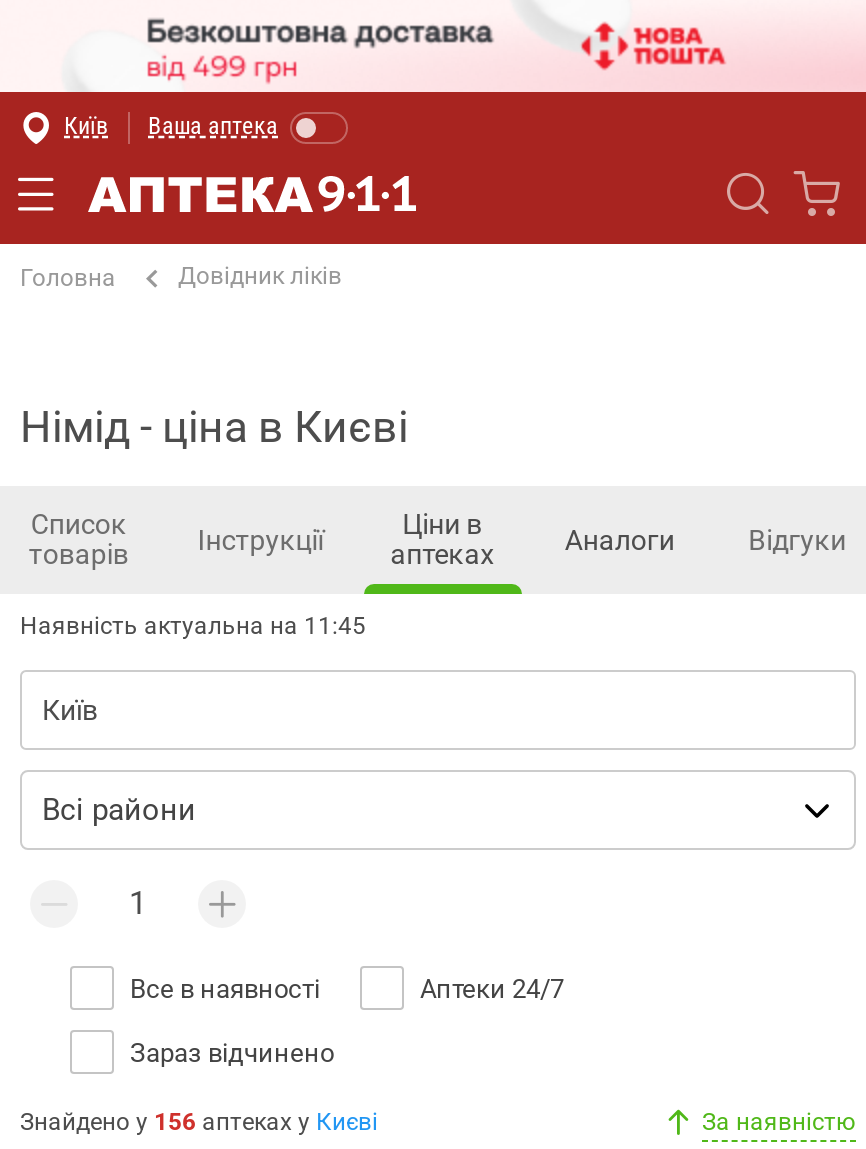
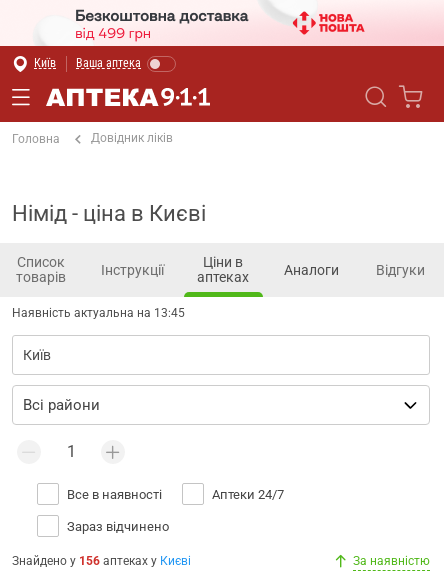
- Наявність актуальна на 11:45
+ Наявність актуальна на 13:45
